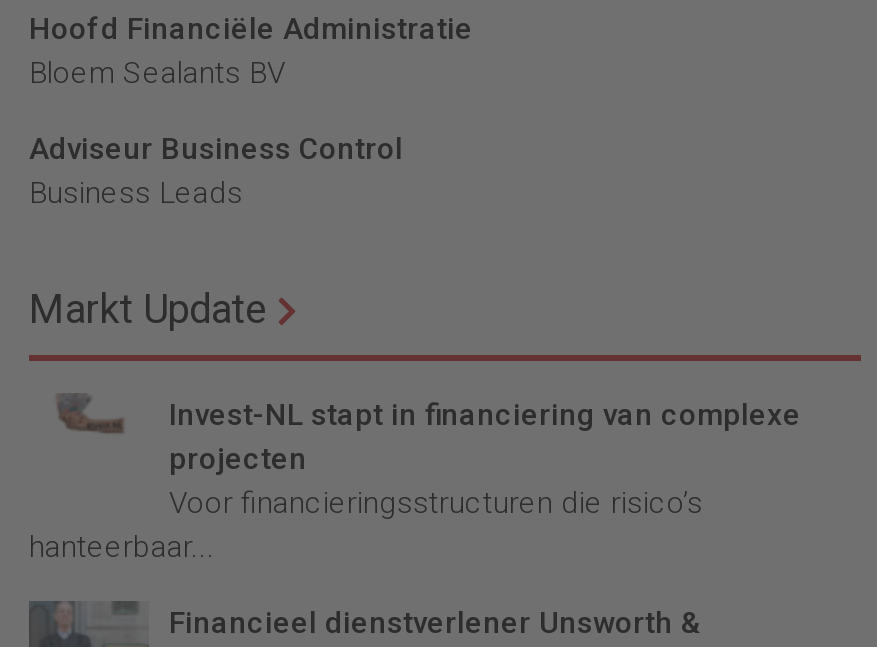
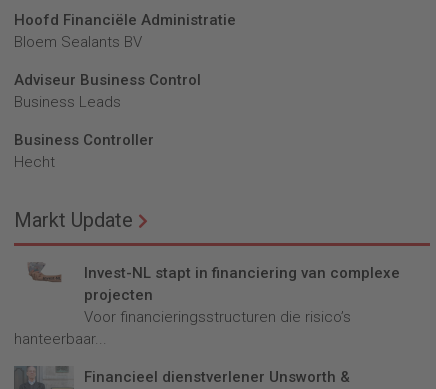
+ Business Controller
+ Hecht
